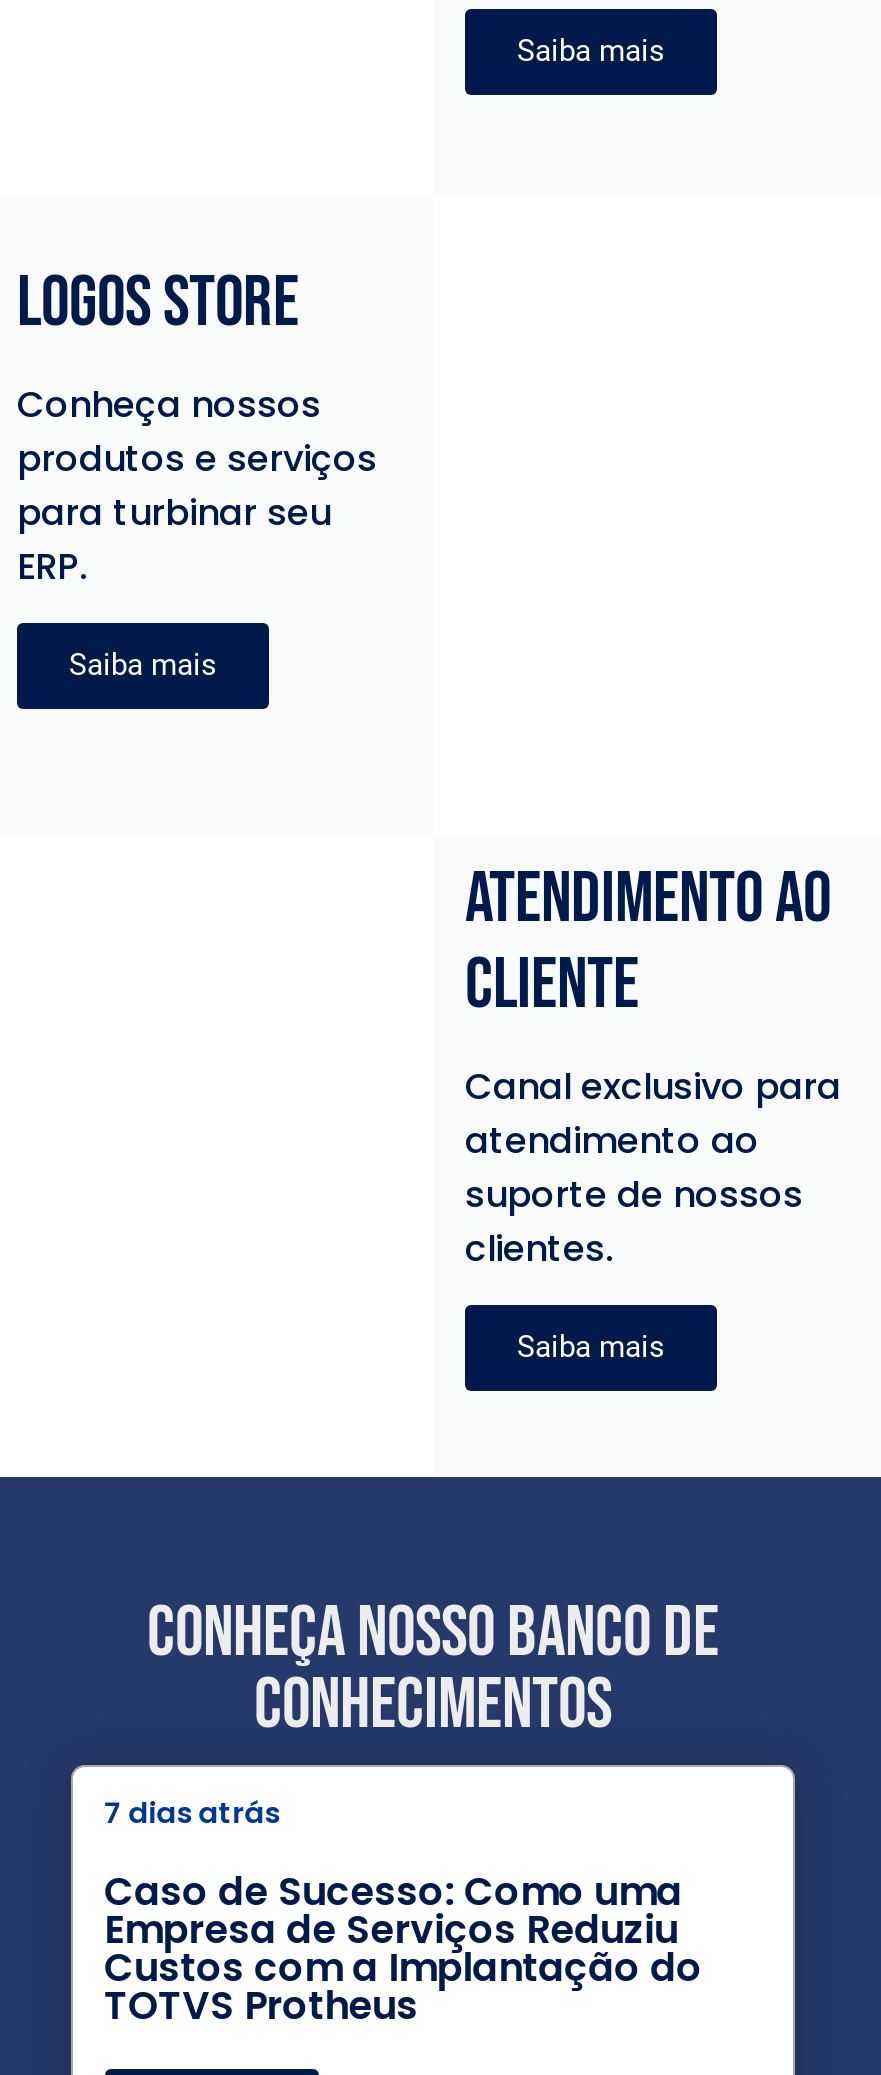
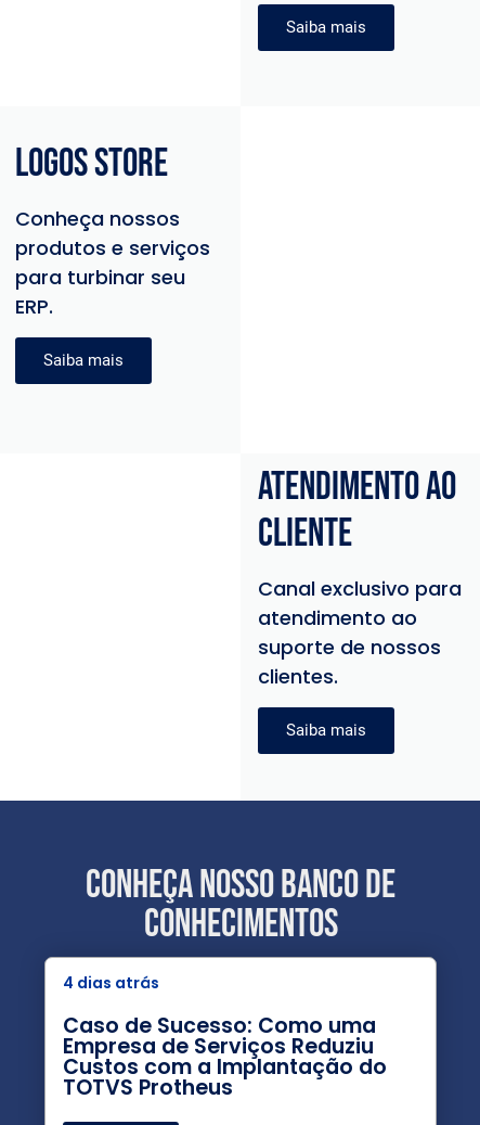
- 7 dias atrás
+ 4 dias atrás
